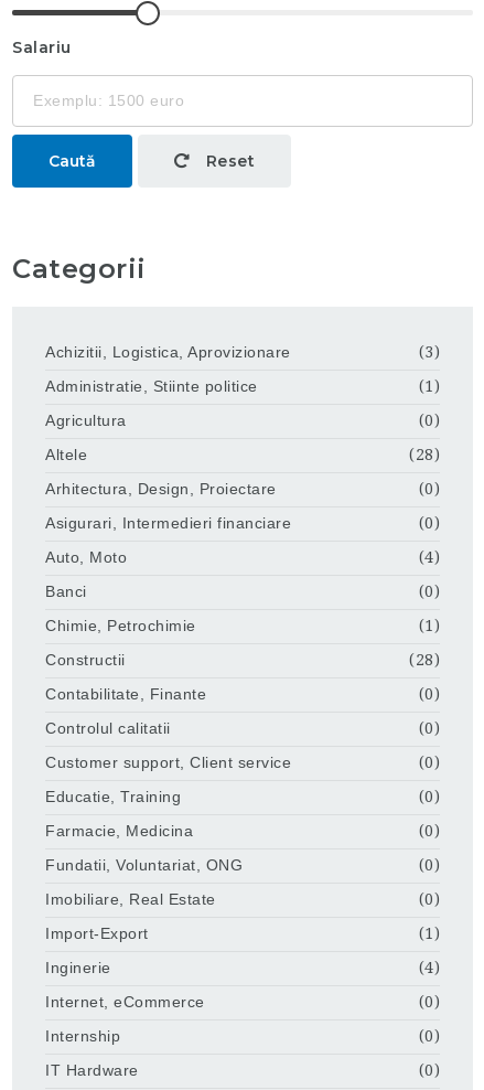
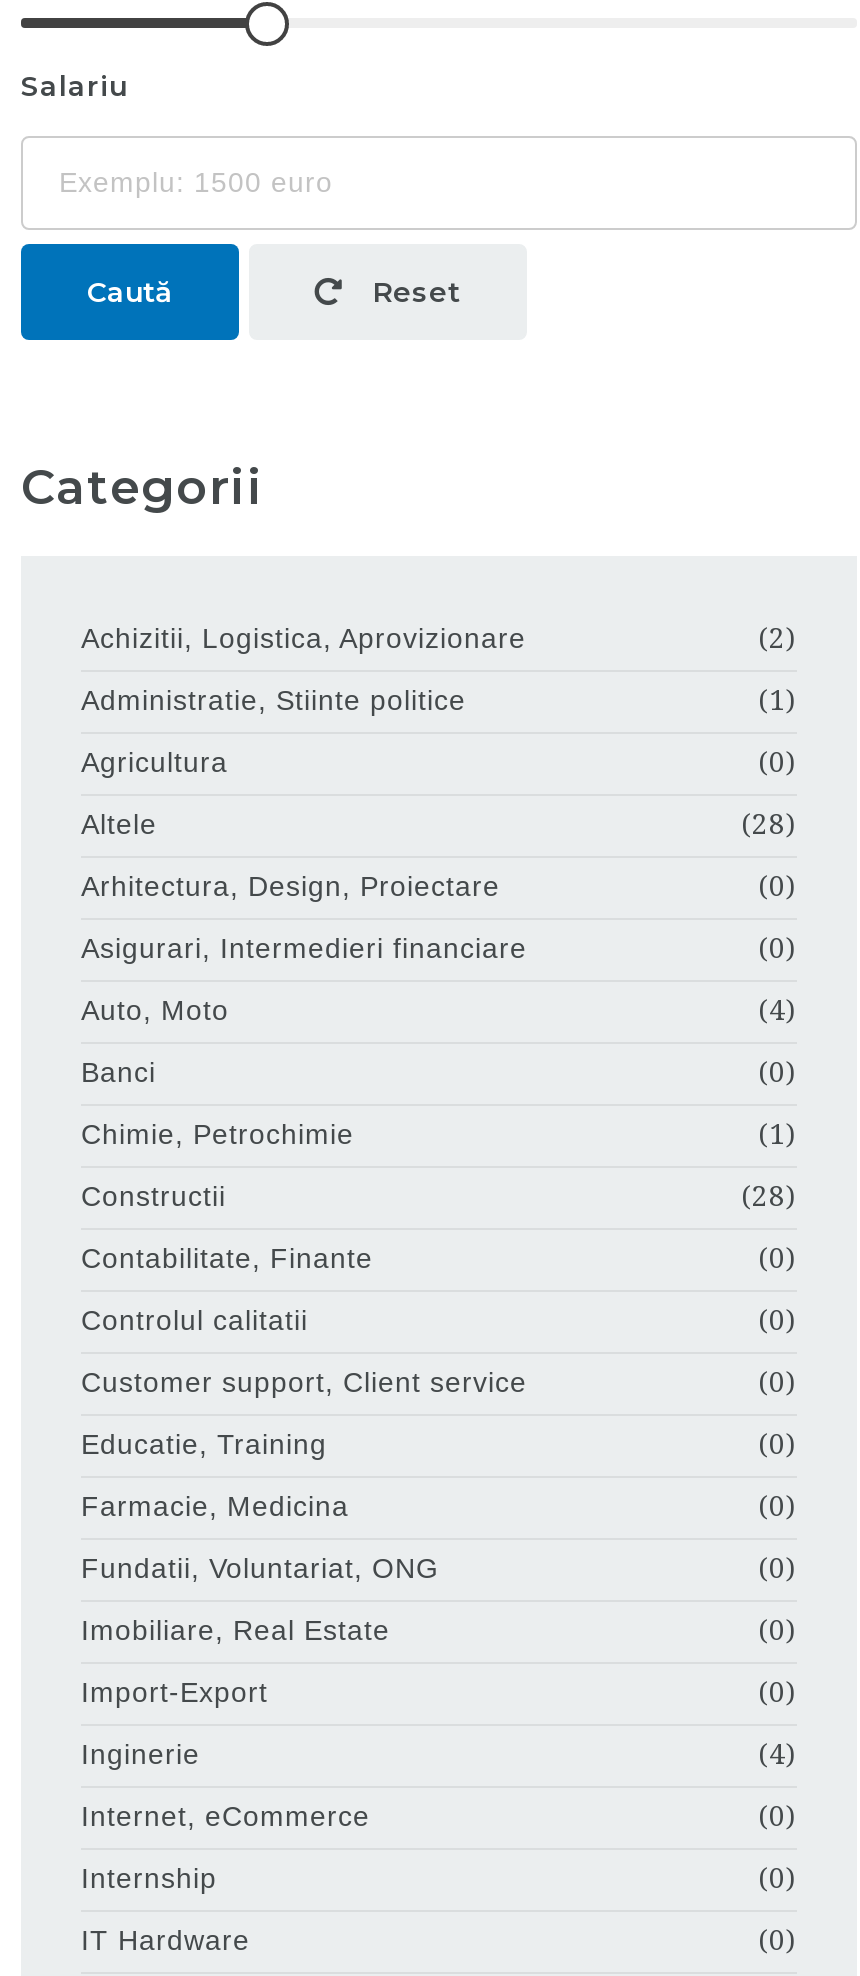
- (3)
+ (2)

- (1)
+ (0)
